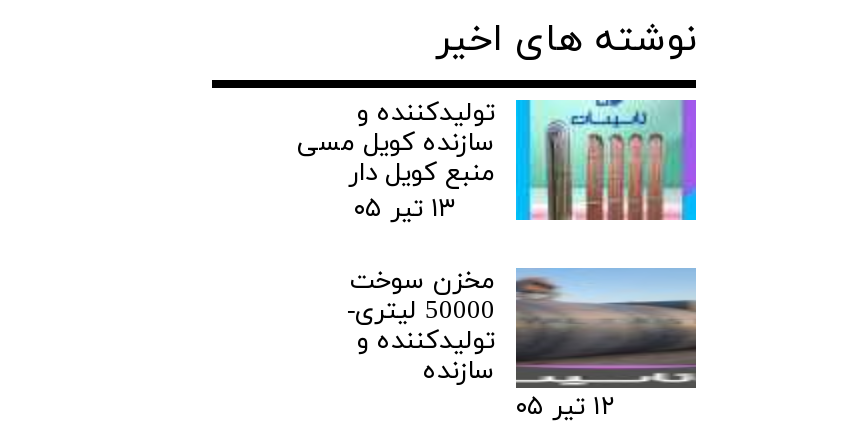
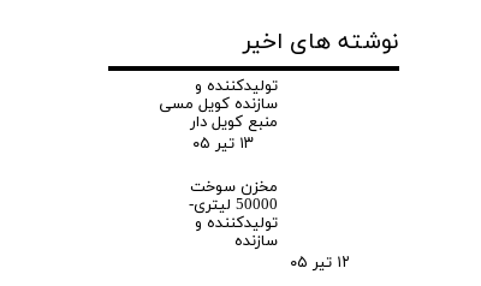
- [image]

- [image]
